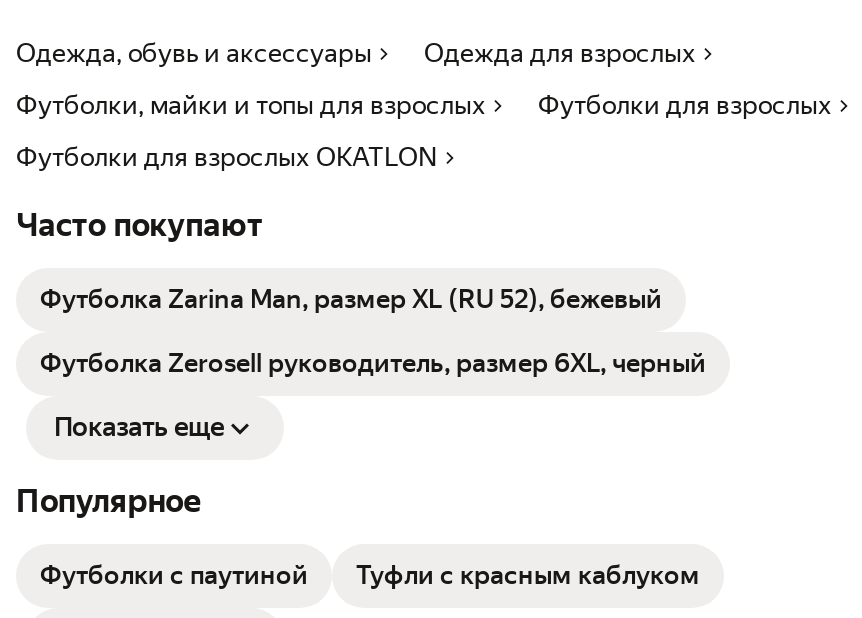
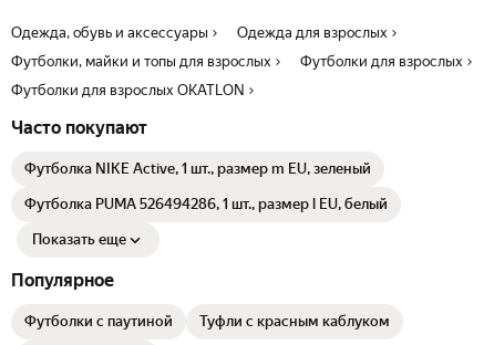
- Футболка Zarina Man, размер XL (RU 52), бежевый
+ Футболка NIKE Active, 1 шт., размер m EU, зеленый

- Футболка Zerosell руководитель, размер 6XL, черный
+ Футболка PUMA 526494286, 1 шт., размер l EU, белый
